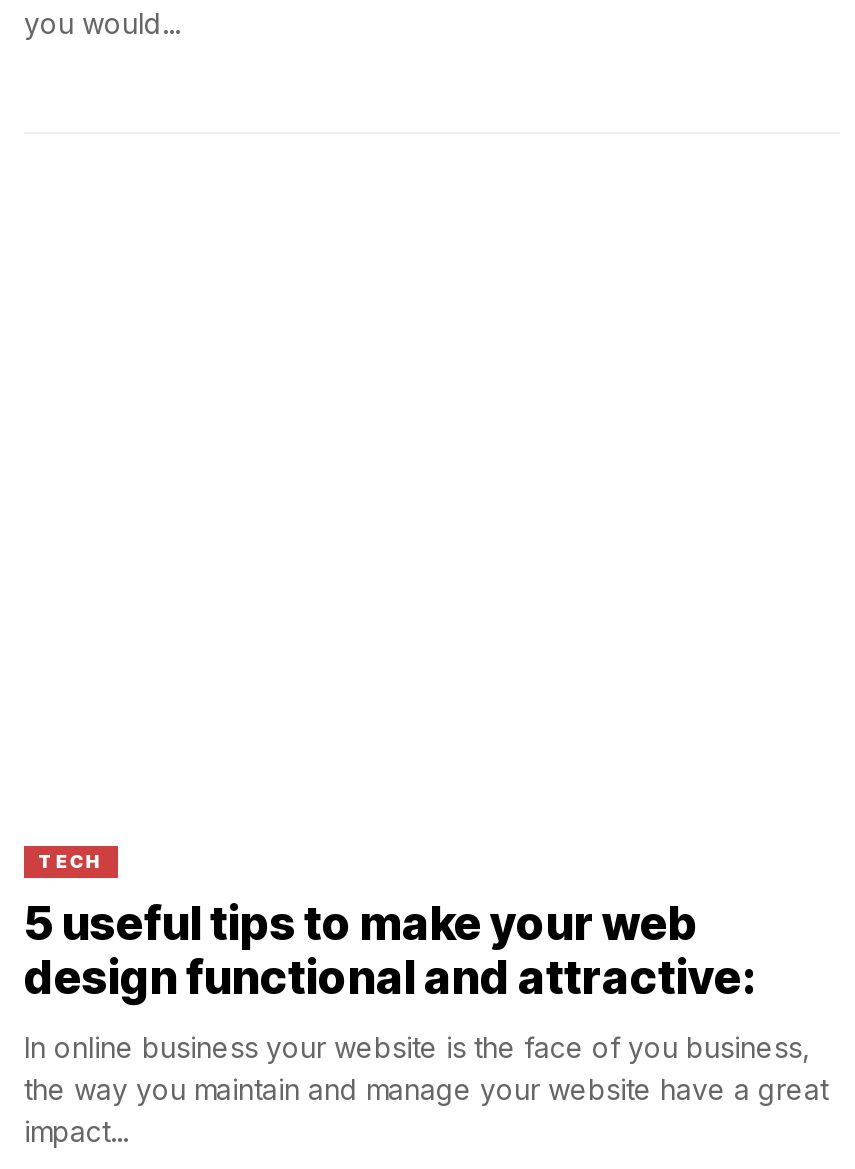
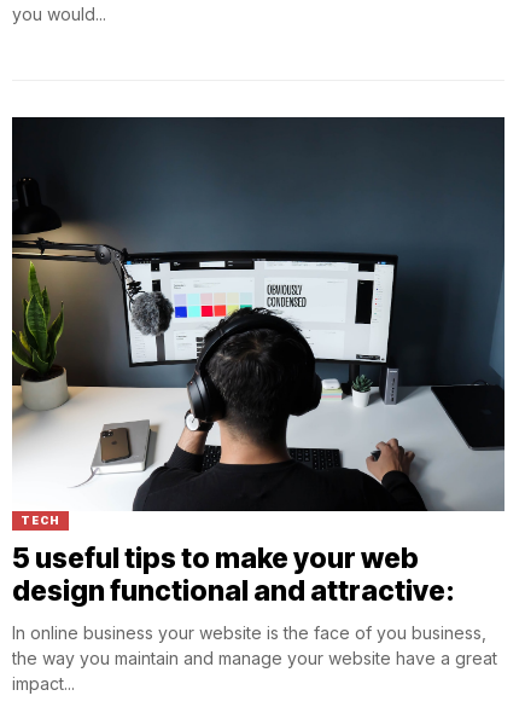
+ [image]
